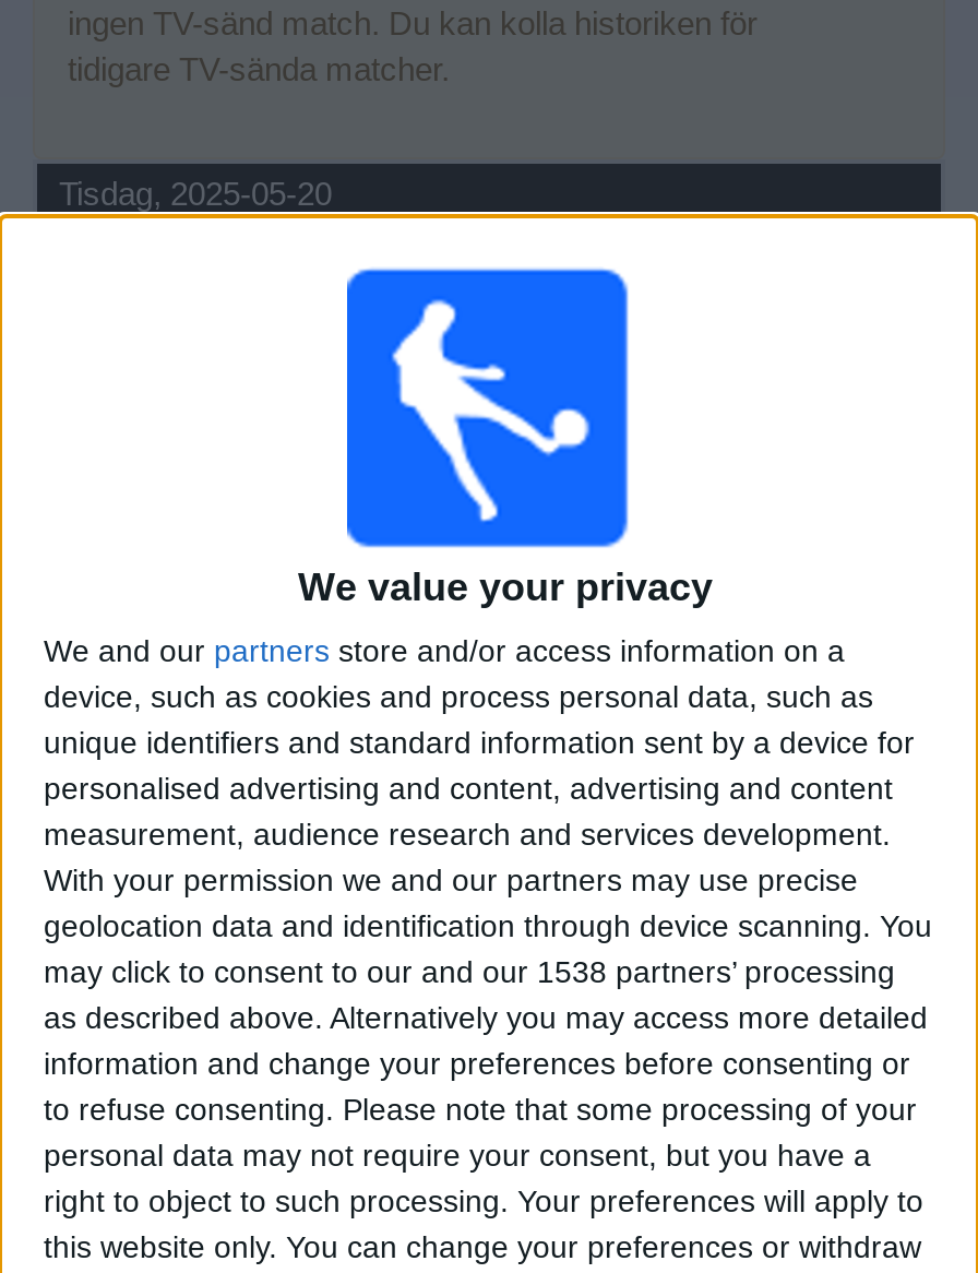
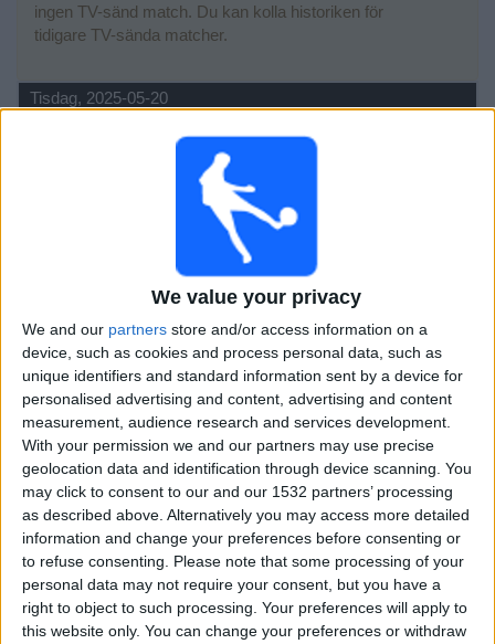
- may click to consent to our and our 1538 partners’ processing
+ may click to consent to our and our 1532 partners’ processing
